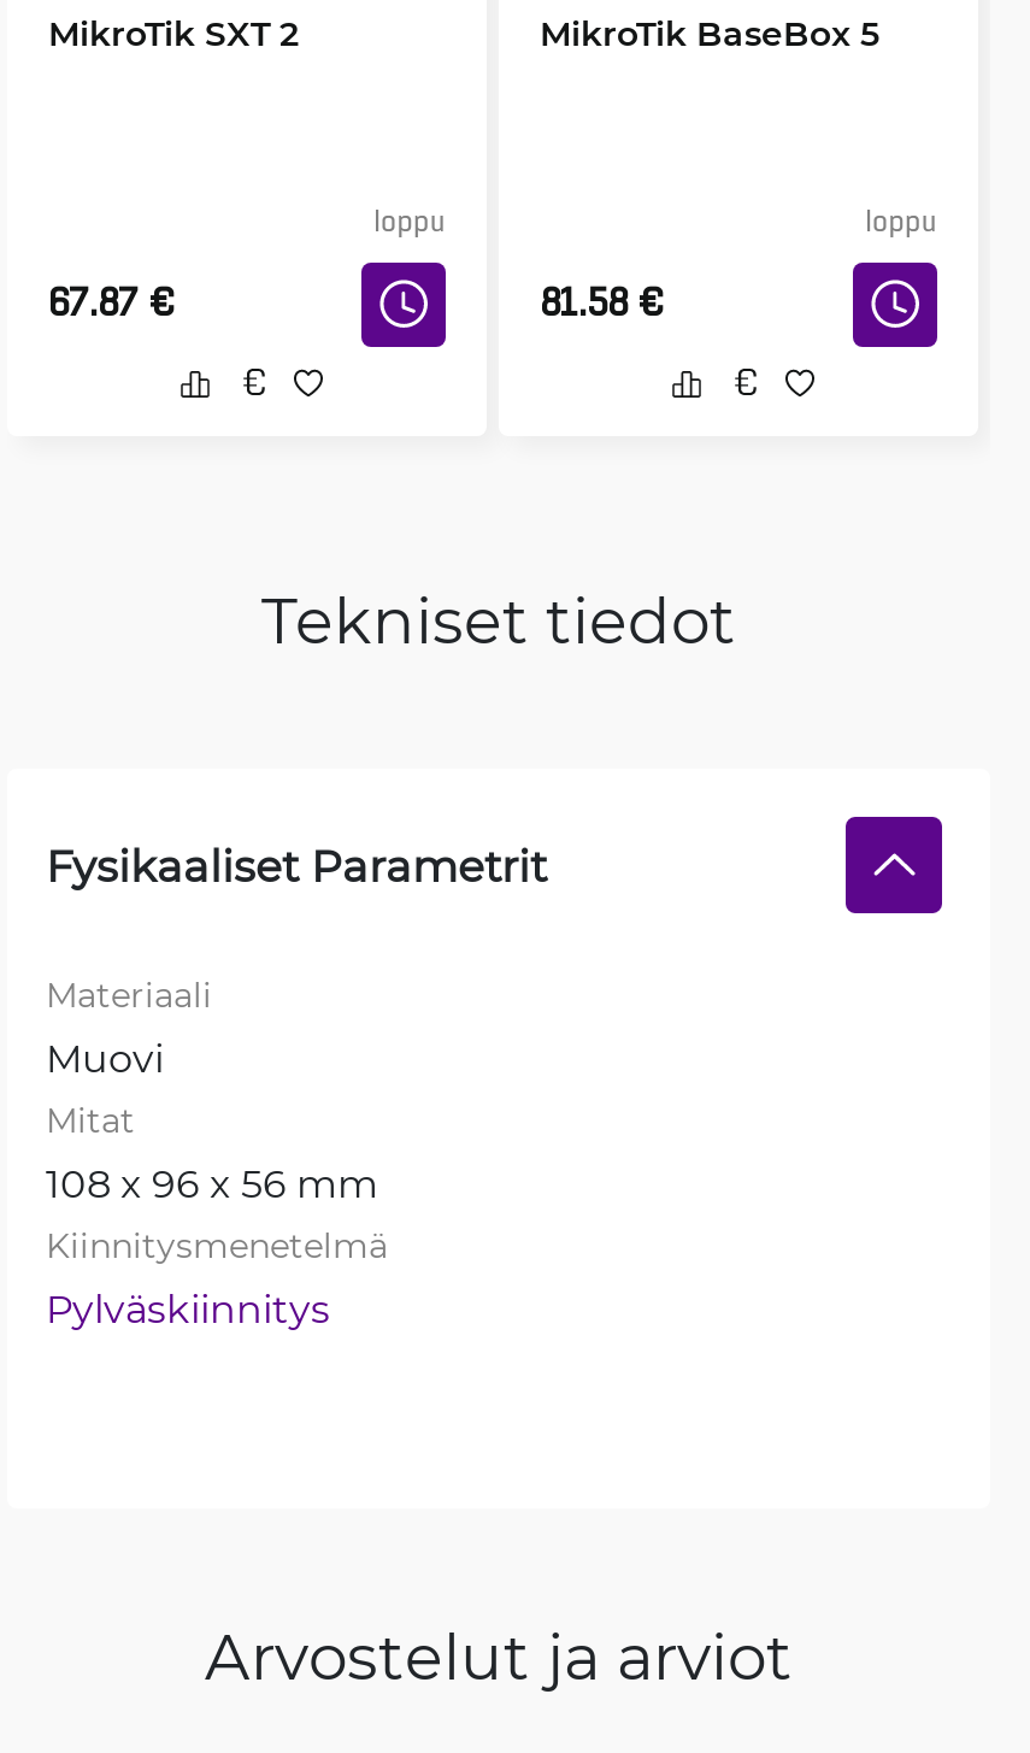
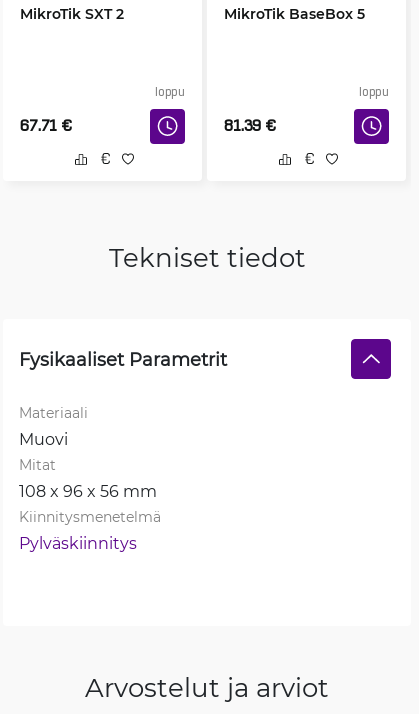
- 67.87 €
+ 67.71 €

- 81.58 €
+ 81.39 €
